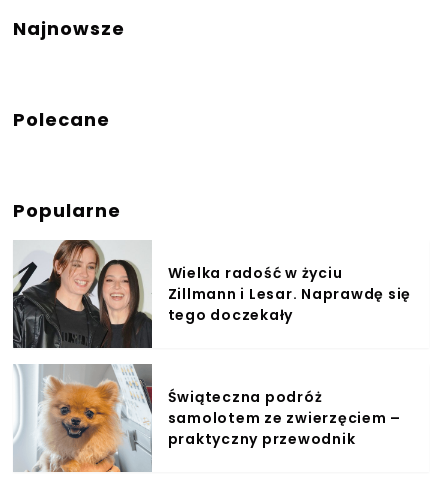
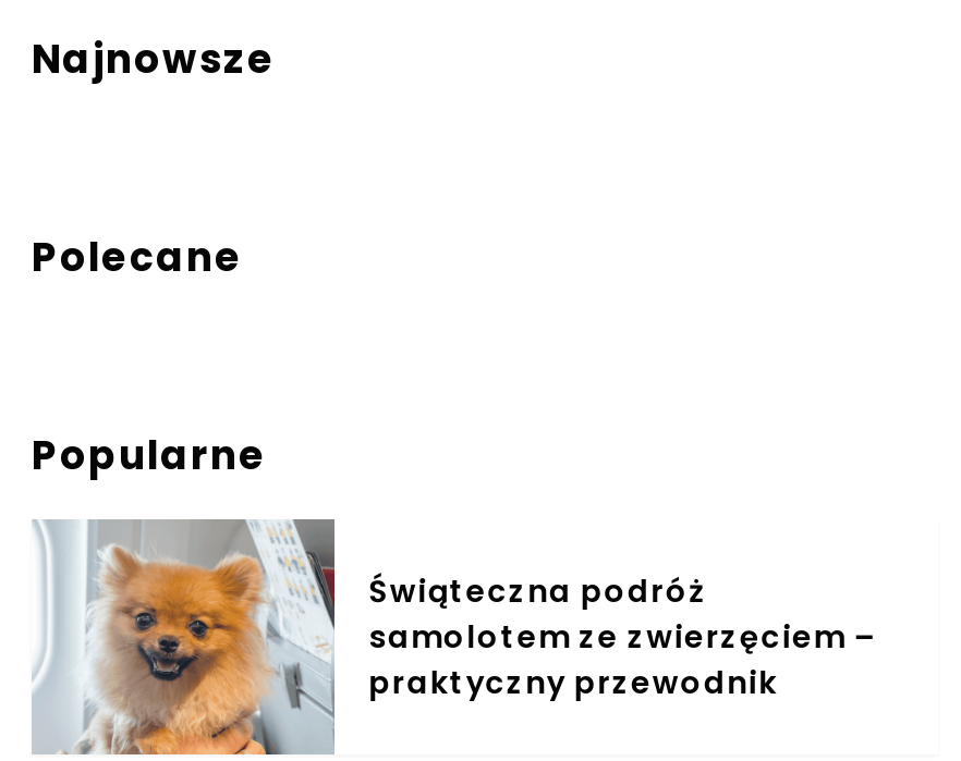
- [image]
- Wielka radość w życiu
- Zillmann i Lesar. Naprawdę się
- tego doczekały
